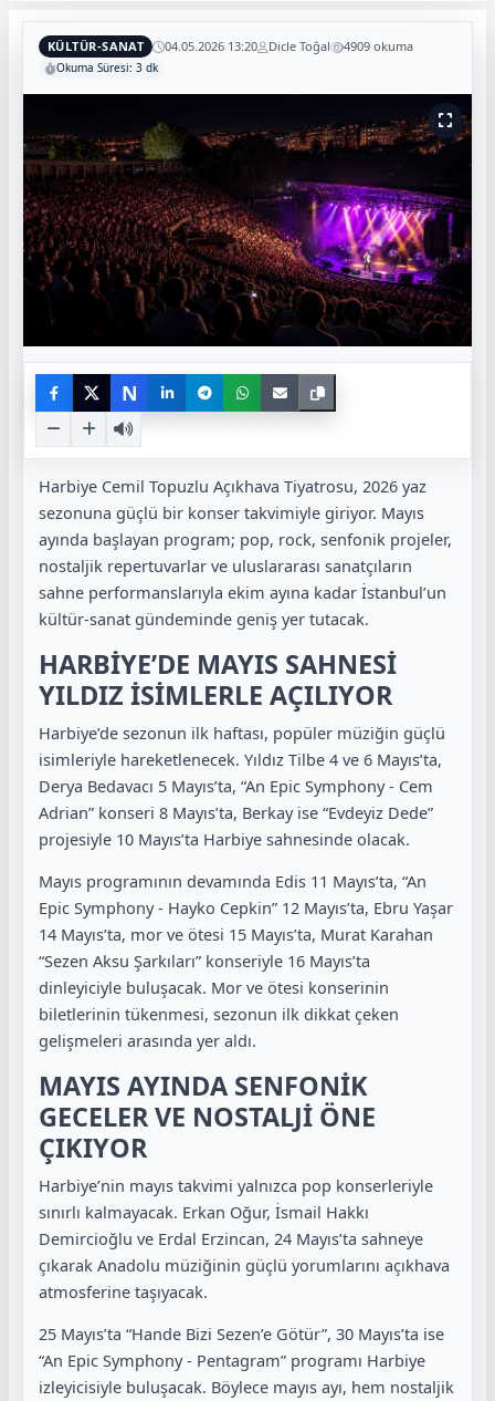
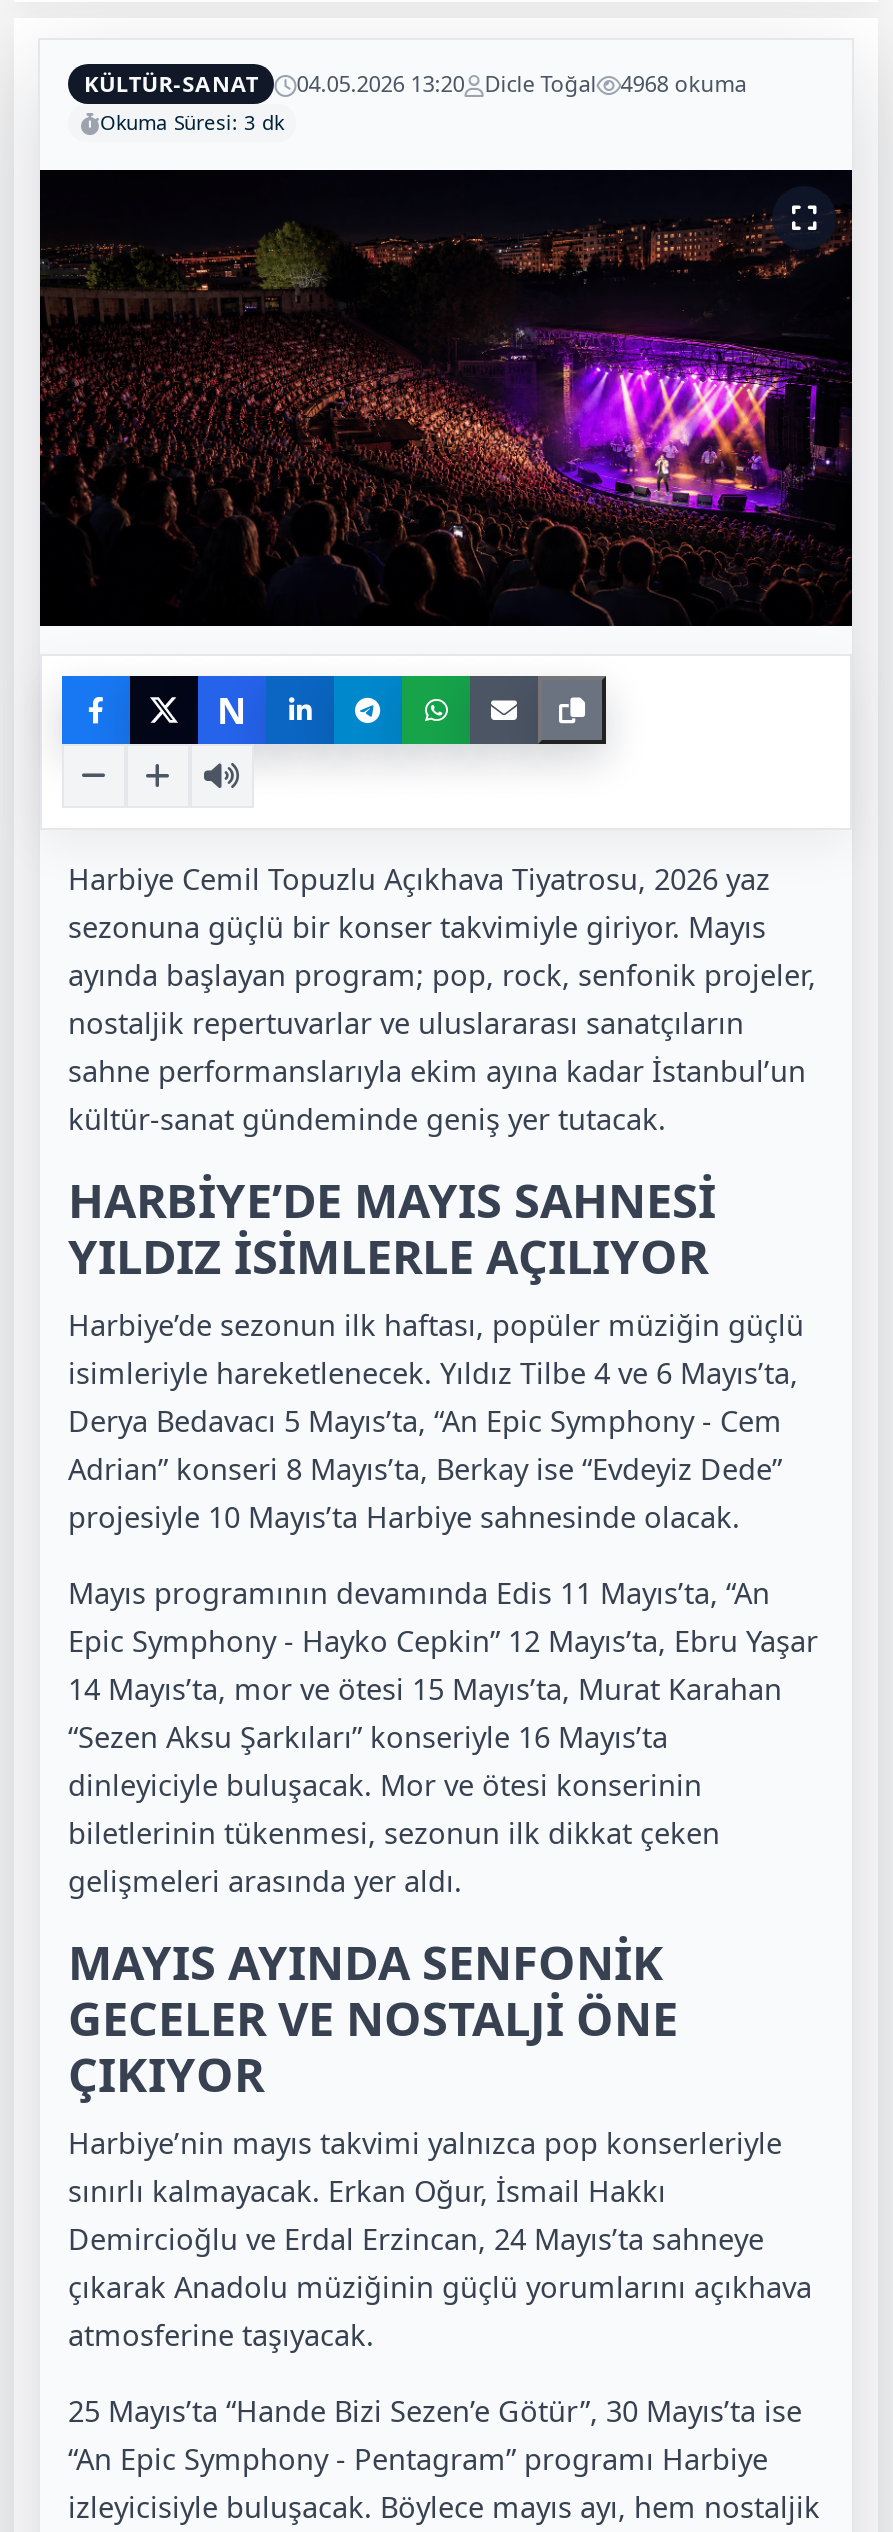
- KÜLTÜR-SANAT 04.05.2026 13:20 Dicle Toğal 4909 okuma
+ KÜLTÜR-SANAT 04.05.2026 13:20 Dicle Toğal 4968 okuma
